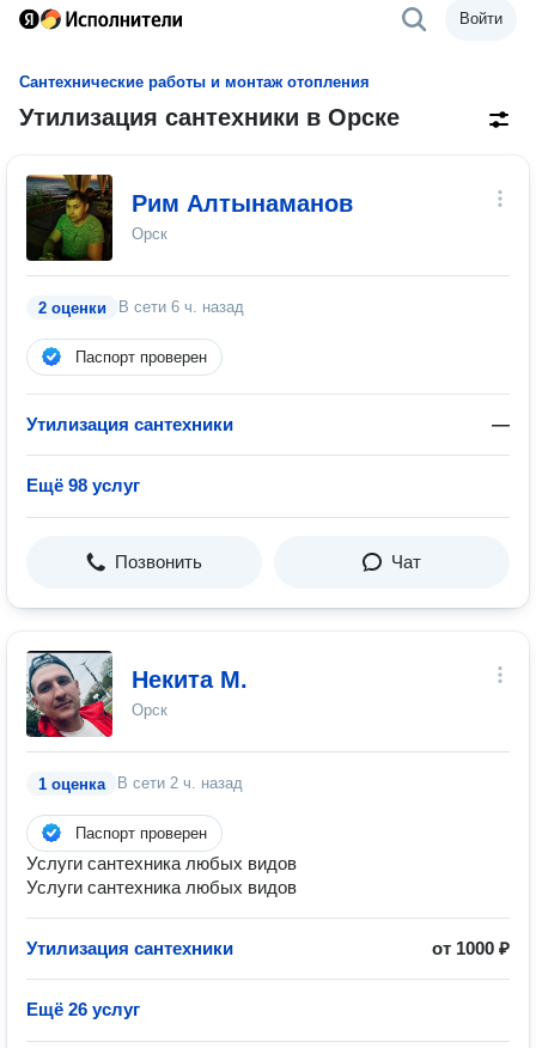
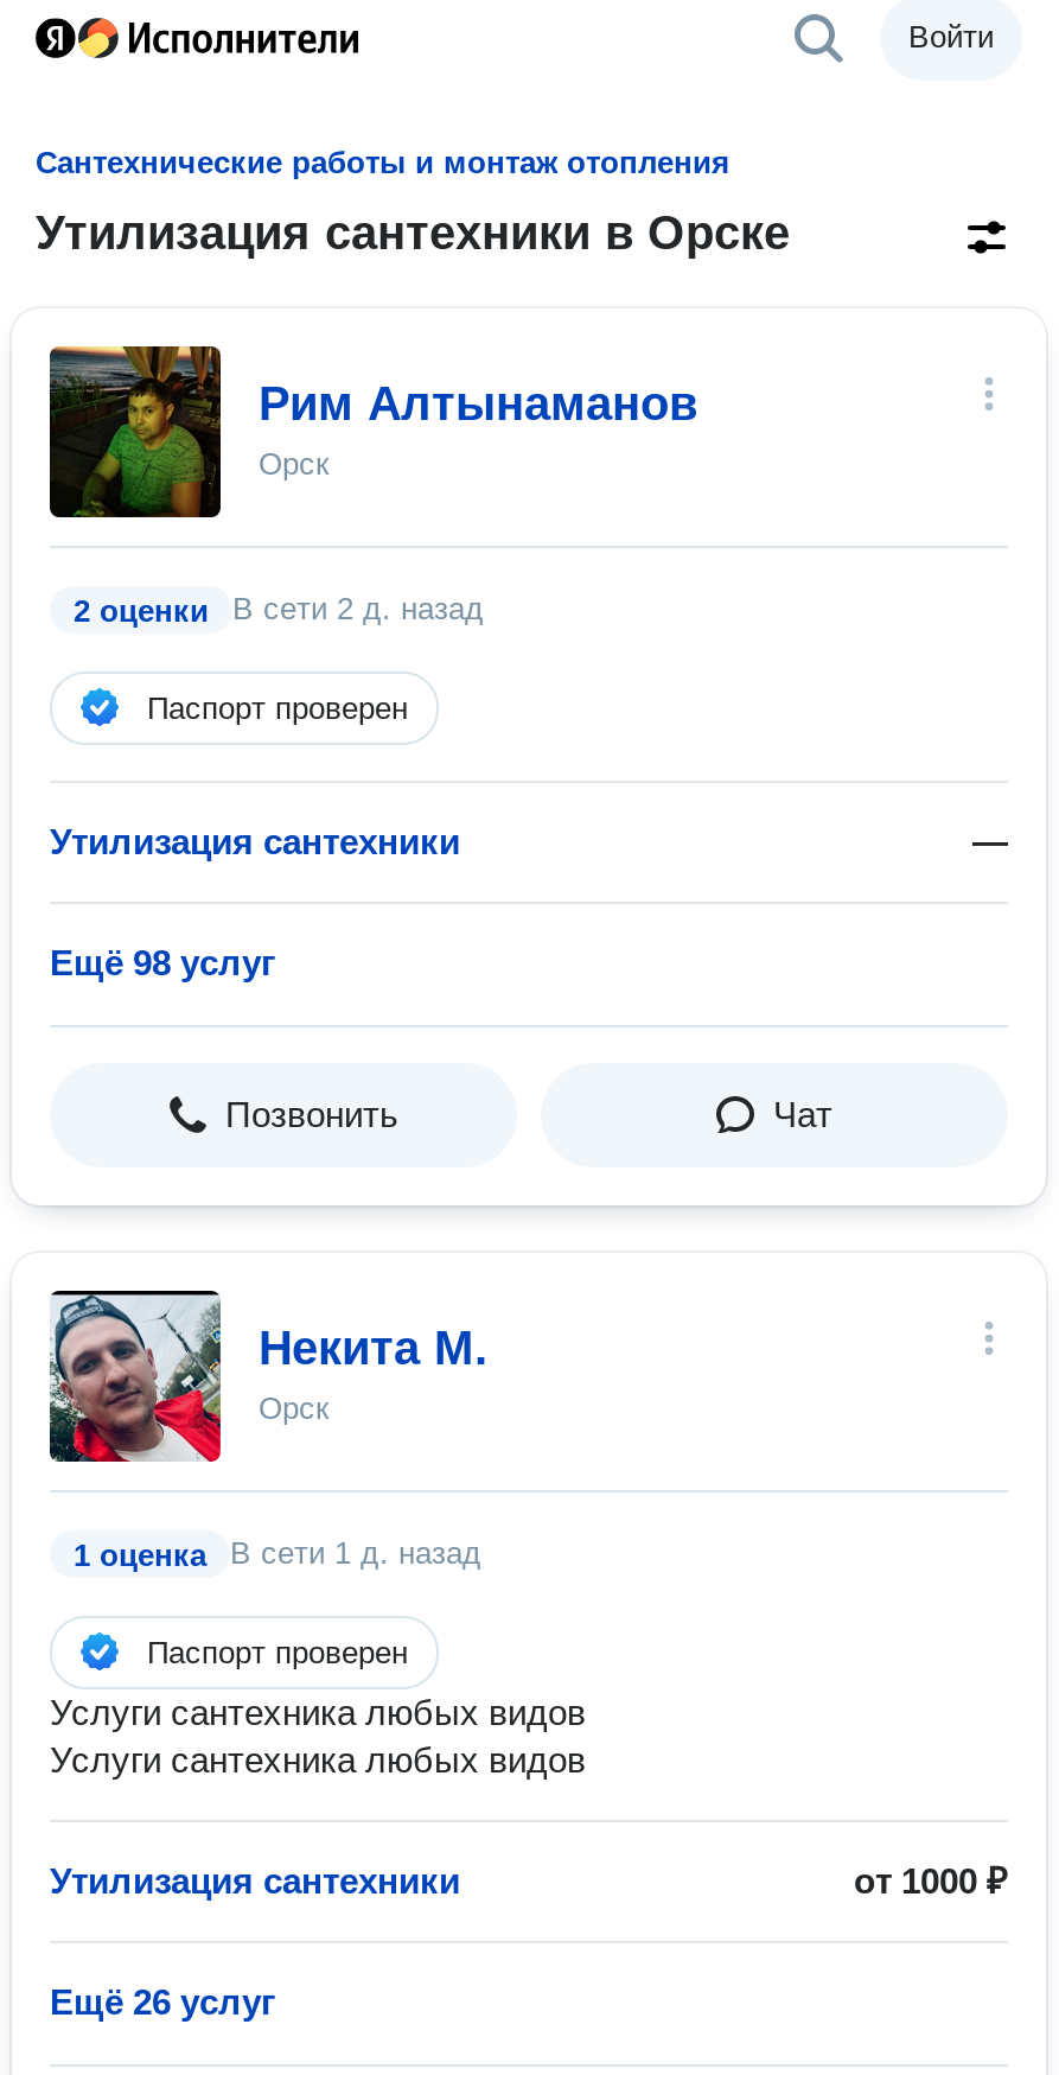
- 2 оценки В сети 6 ч. назад
+ 2 оценки В сети 2 д. назад

- 1 оценка В сети 2 ч. назад
+ 1 оценка В сети 1 д. назад
